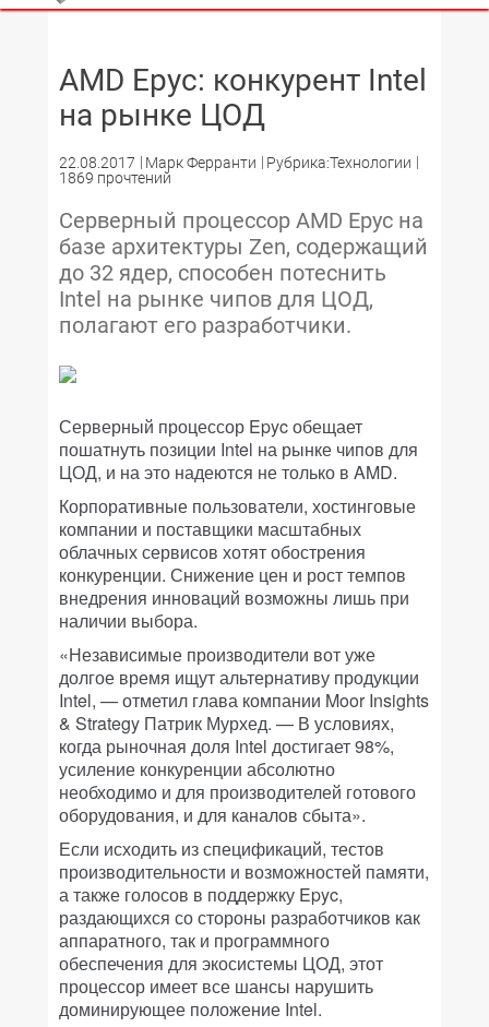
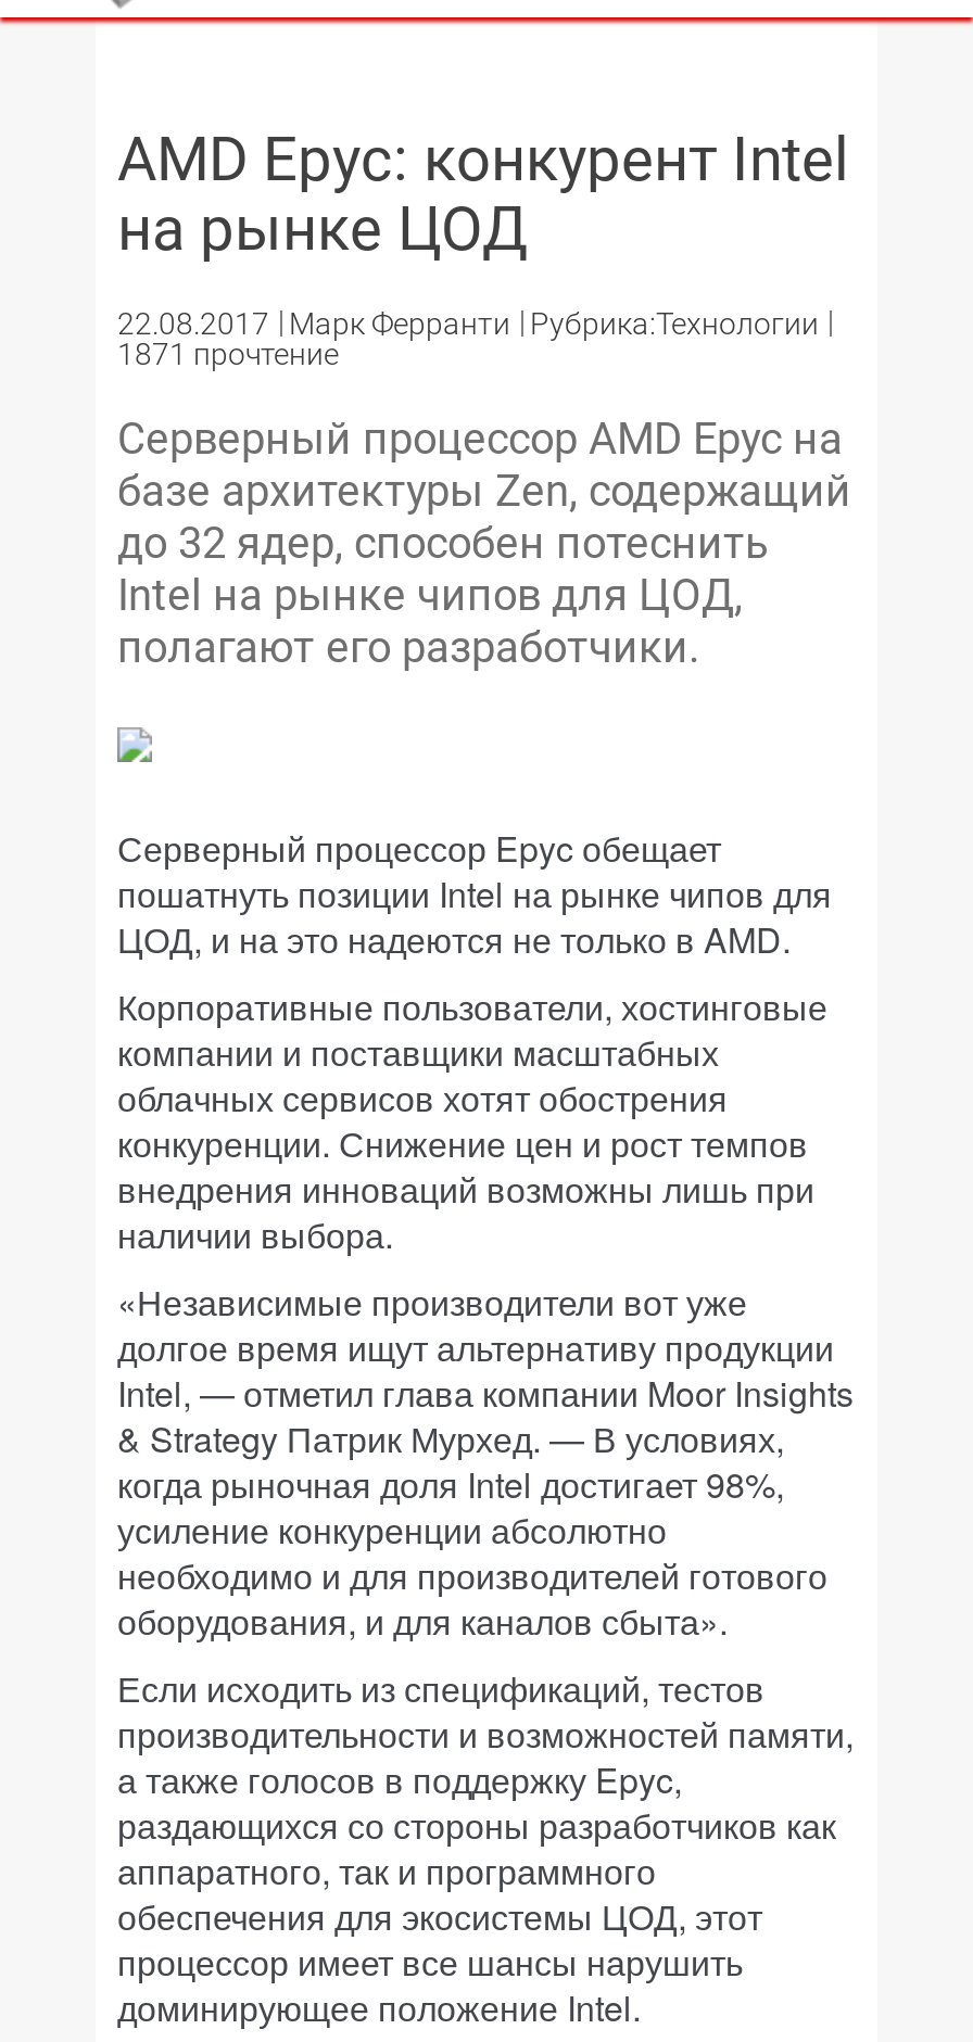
- 1869 прочтений
+ 1871 прочтение
